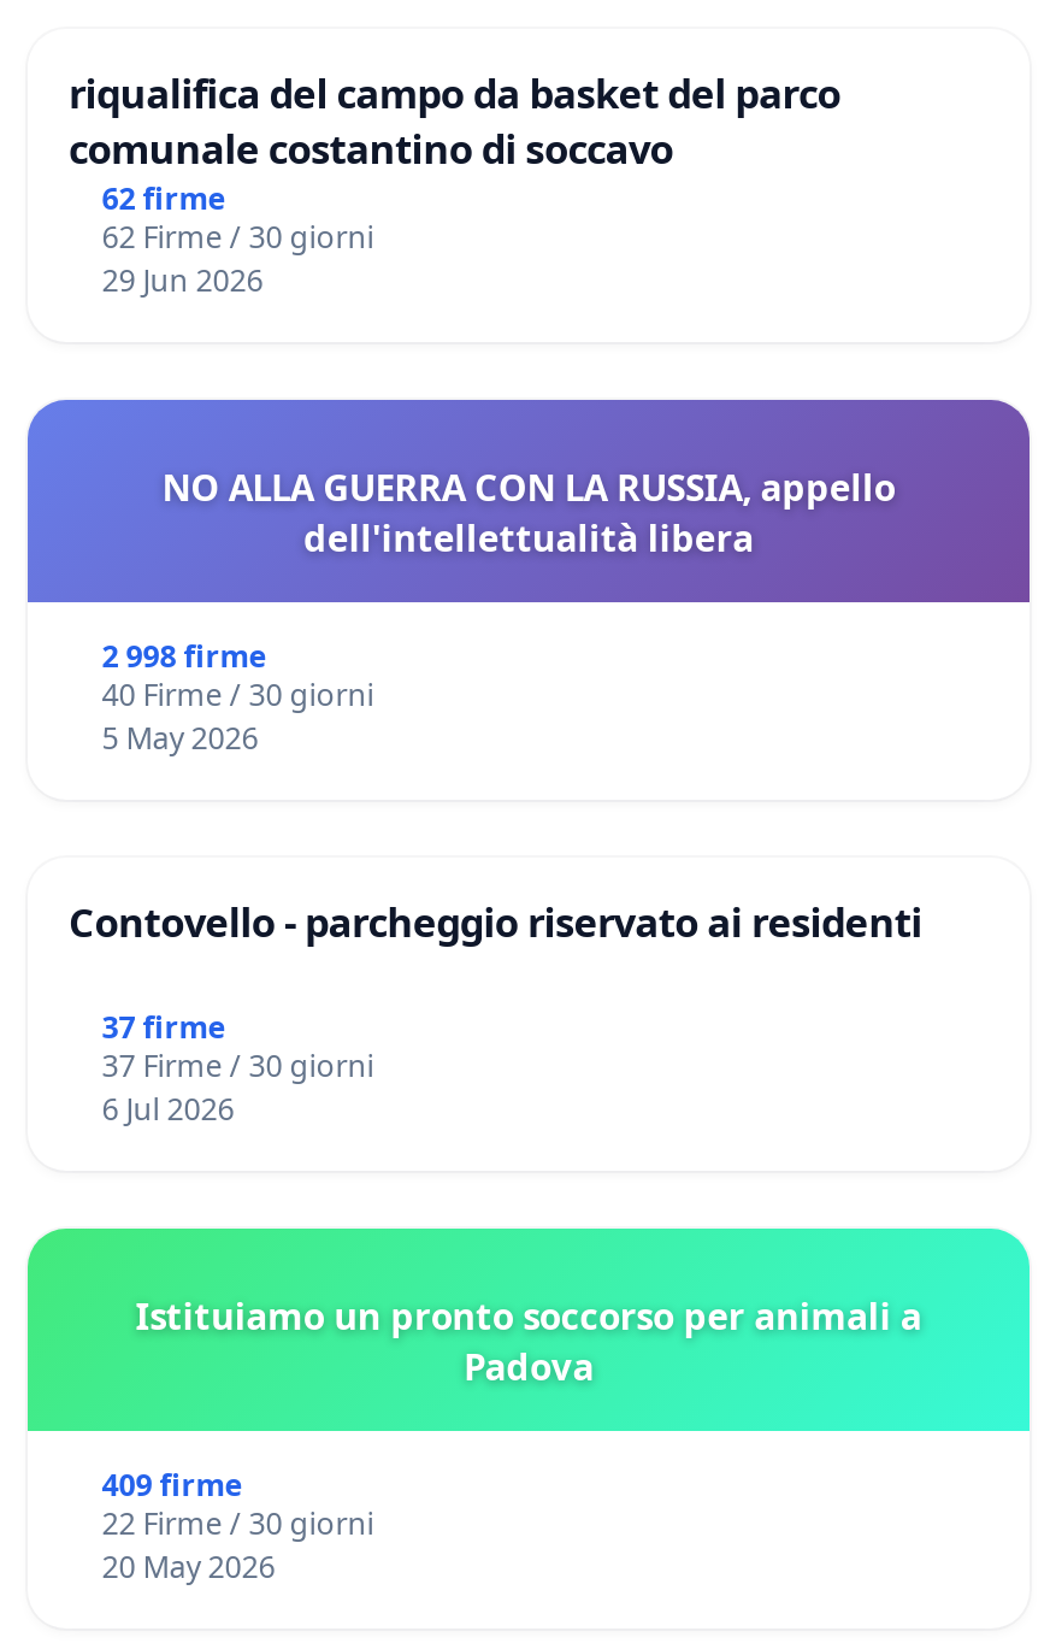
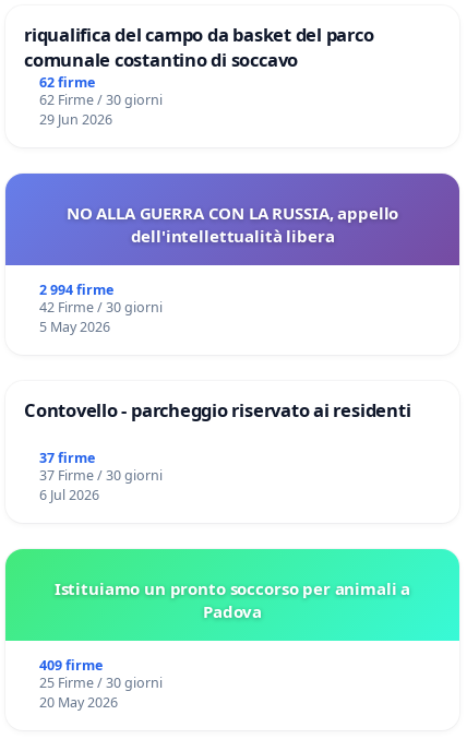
- 2 998 firme
+ 2 994 firme

- 40 Firme / 30 giorni
+ 42 Firme / 30 giorni

- 22 Firme / 30 giorni
+ 25 Firme / 30 giorni
